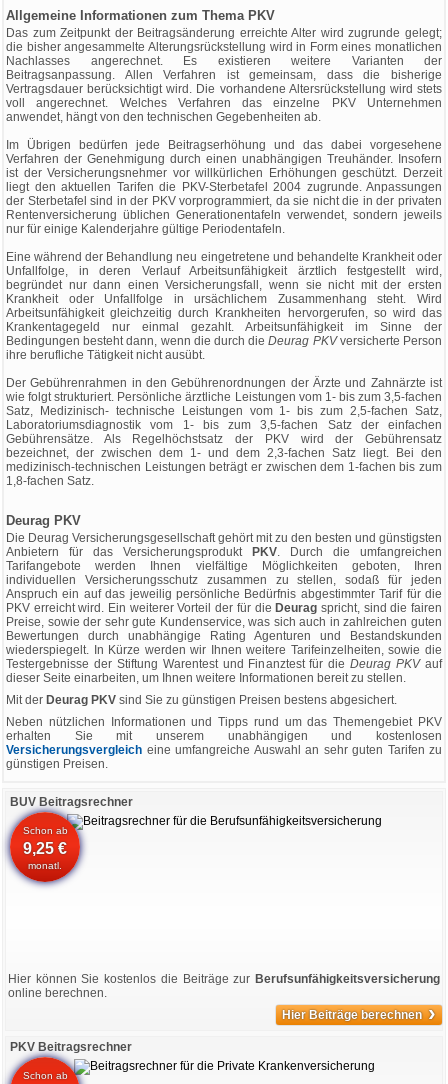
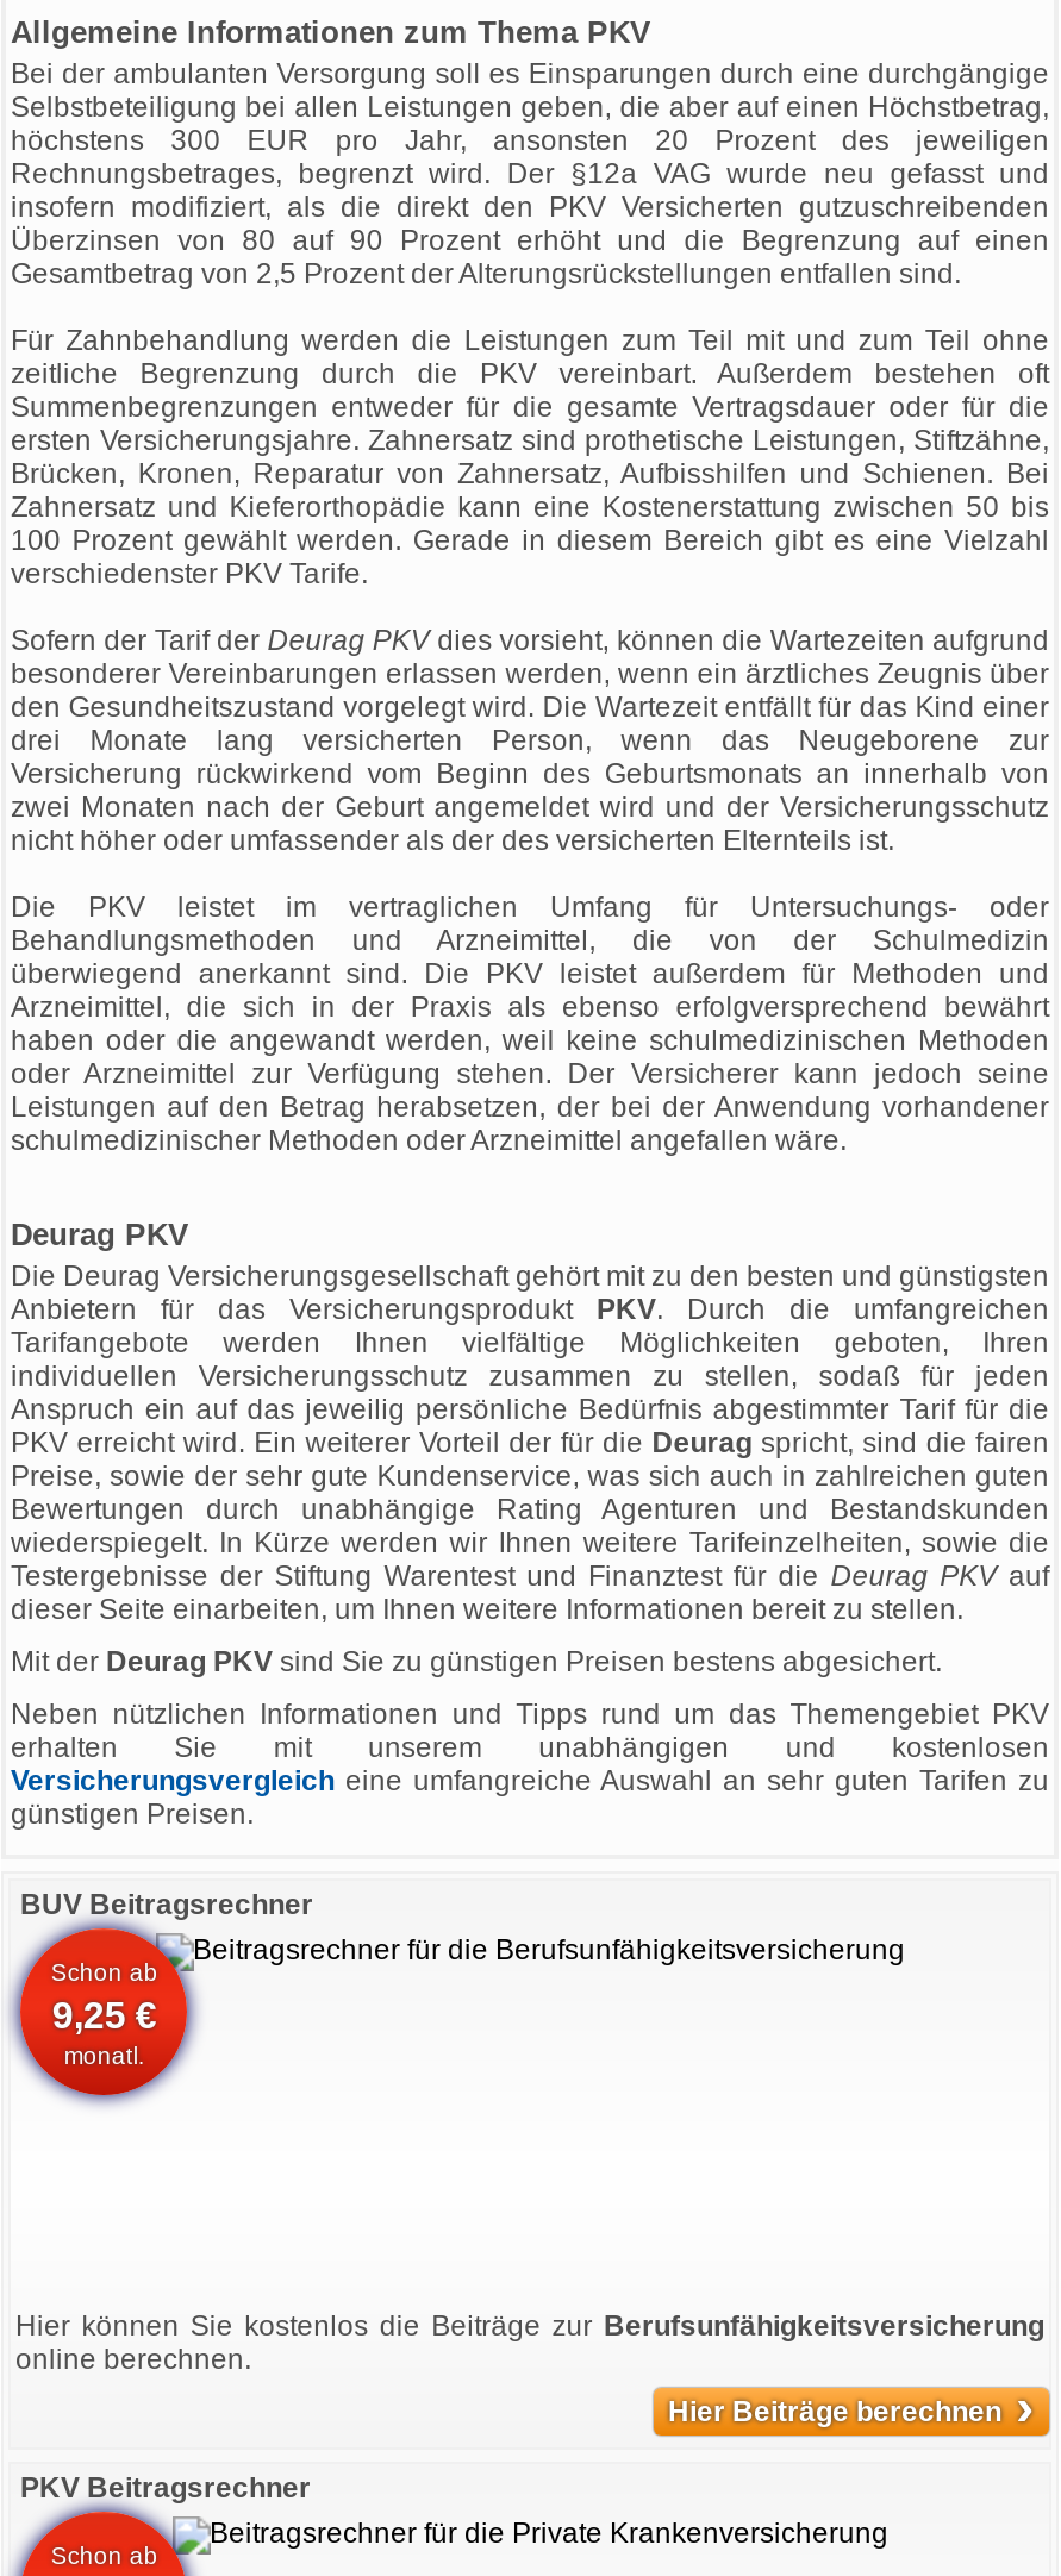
- Das zum Zeitpunkt der Beitragsänderung erreichte Alter wird zugrunde gelegt;
- die bisher angesammelte Alterungsrückstellung wird in Form eines monatlichen
- Nachlasses angerechnet. Es existieren weitere Varianten der
- Beitragsanpassung. Allen Verfahren ist gemeinsam, dass die bisherige
- Vertragsdauer berücksichtigt wird. Die vorhandene Altersrückstellung wird stets
- voll angerechnet. Welches Verfahren das einzelne PKV Unternehmen
- anwendet, hängt von den technischen Gegebenheiten ab.
+ Bei der ambulanten Versorgung soll es Einsparungen durch eine durchgängige
+ Selbstbeteiligung bei allen Leistungen geben, die aber auf einen Höchstbetrag,
+ höchstens 300 EUR pro Jahr, ansonsten 20 Prozent des jeweiligen
+ Rechnungsbetrages, begrenzt wird. Der §12a VAG wurde neu gefasst und
+ insofern modifiziert, als die direkt den PKV Versicherten gutzuschreibenden
+ Überzinsen von 80 auf 90 Prozent erhöht und die Begrenzung auf einen
+ Gesamtbetrag von 2,5 Prozent der Alterungsrückstellungen entfallen sind.

- Im Übrigen bedürfen jede Beitragserhöhung und das dabei vorgesehene
- Verfahren der Genehmigung durch einen unabhängigen Treuhänder. Insofern
- ist der Versicherungsnehmer vor willkürlichen Erhöhungen geschützt. Derzeit
- liegt den aktuellen Tarifen die PKV-Sterbetafel 2004 zugrunde. Anpassungen
- der Sterbetafel sind in der PKV vorprogrammiert, da sie nicht die in der privaten
- Rentenversicherung üblichen Generationentafeln verwendet, sondern jeweils
- nur für einige Kalenderjahre gültige Periodentafeln.
+ Für Zahnbehandlung werden die Leistungen zum Teil mit und zum Teil ohne
+ zeitliche Begrenzung durch die PKV vereinbart. Außerdem bestehen oft
+ Summenbegrenzungen entweder für die gesamte Vertragsdauer oder für die
+ ersten Versicherungsjahre. Zahnersatz sind prothetische Leistungen, Stiftzähne,
+ Brücken, Kronen, Reparatur von Zahnersatz, Aufbisshilfen und Schienen. Bei
+ Zahnersatz und Kieferorthopädie kann eine Kostenerstattung zwischen 50 bis
+ 100 Prozent gewählt werden. Gerade in diesem Bereich gibt es eine Vielzahl
+ verschiedenster PKV Tarife.

- Eine während der Behandlung neu eingetretene und behandelte Krankheit oder
- Unfallfolge, in deren Verlauf Arbeitsunfähigkeit ärztlich festgestellt wird,
- begründet nur dann einen Versicherungsfall, wenn sie nicht mit der ersten
- Krankheit oder Unfallfolge in ursächlichem Zusammenhang steht. Wird
- Arbeitsunfähigkeit gleichzeitig durch Krankheiten hervorgerufen, so wird das
- Krankentagegeld nur einmal gezahlt. Arbeitsunfähigkeit im Sinne der
- Bedingungen besteht dann, wenn die durch die Deurag PKVversicherte Person
- ihre berufliche Tätigkeit nicht ausübt.
+ Sofern der Tarif der Deurag PKV dies vorsieht, können die Wartezeiten aufgrund
+ besonderer Vereinbarungen erlassen werden, wenn ein ärztliches Zeugnis über
+ den Gesundheitszustand vorgelegt wird. Die Wartezeit entfällt für das Kind einer
+ drei Monate lang versicherten Person, wenn das Neugeborene zur
+ Versicherung rückwirkend vom Beginn des Geburtsmonats an innerhalb von
+ zwei Monaten nach der Geburt angemeldet wird und der Versicherungsschutz
+ nicht höher oder umfassender als der des versicherten Elternteils ist.

- Der Gebührenrahmen in den Gebührenordnungen der Ärzte und Zahnärzte ist
- wie folgt strukturiert. Persönliche ärztliche Leistungen vom 1- bis zum 3,5-fachen
- Satz, Medizinisch- technische Leistungen vom 1- bis zum 2,5-fachen Satz,
- Laboratoriumsdiagnostik vom 1- bis zum 3,5-fachen Satz der einfachen
- Gebührensätze. Als Regelhöchstsatz der PKV wird der Gebührensatz
- bezeichnet, der zwischen dem 1- und dem 2,3-fachen Satz liegt. Bei den
- medizinisch-technischen Leistungen beträgt er zwischen dem 1-fachen bis zum
- 1,8-fachen Satz.
+ Die PKV leistet im vertraglichen Umfang für Untersuchungs- oder
+ Behandlungsmethoden und Arzneimittel, die von der Schulmedizin
+ überwiegend anerkannt sind. Die PKV leistet außerdem für Methoden und
+ Arzneimittel, die sich in der Praxis als ebenso erfolgversprechend bewährt
+ haben oder die angewandt werden, weil keine schulmedizinischen Methoden
+ oder Arzneimittel zur Verfügung stehen. Der Versicherer kann jedoch seine
+ Leistungen auf den Betrag herabsetzen, der bei der Anwendung vorhandener
+ schulmedizinischer Methoden oder Arzneimittel angefallen wäre.
